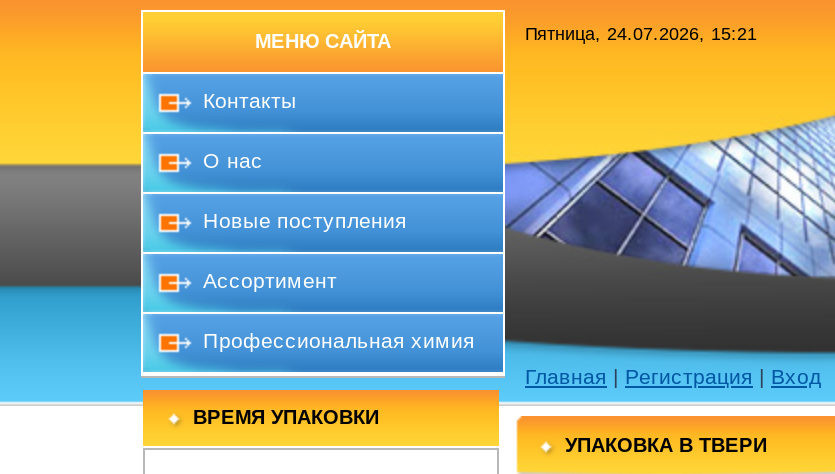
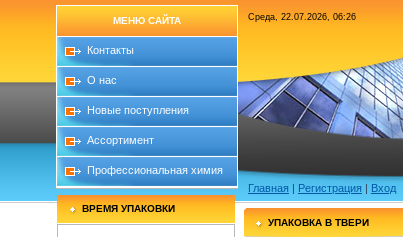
- Пятница, 24.07.2026, 15:21
+ Среда, 22.07.2026, 06:26
